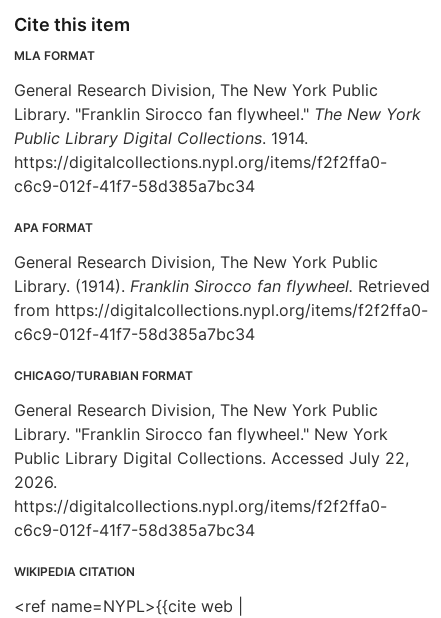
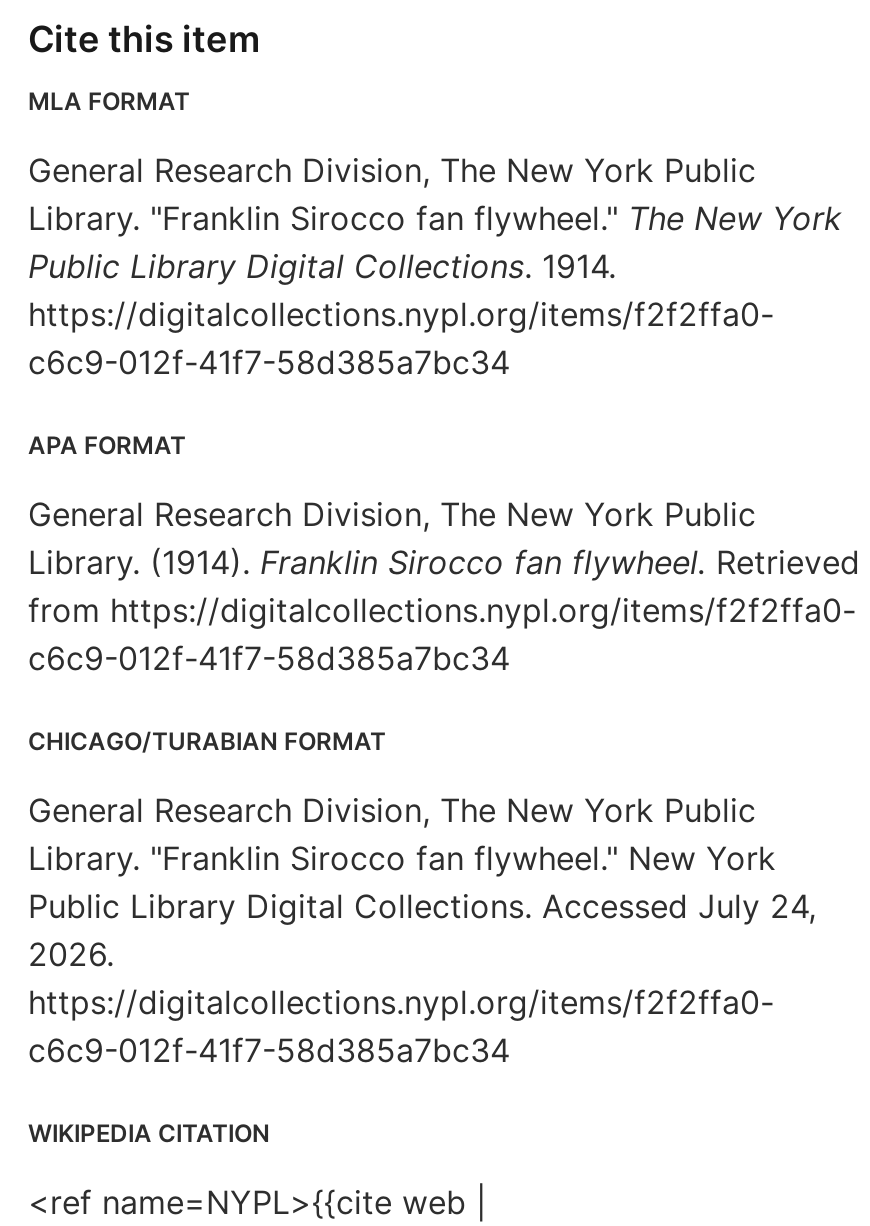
- Public Library Digital Collections. Accessed July 22,
+ Public Library Digital Collections. Accessed July 24,
